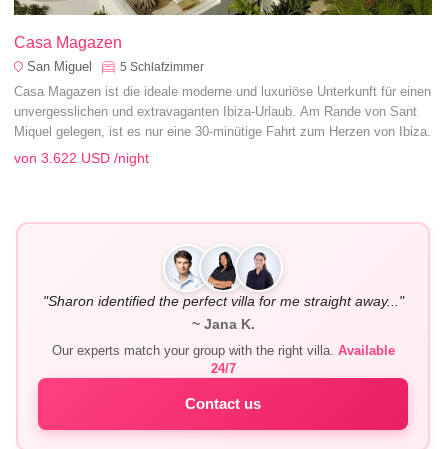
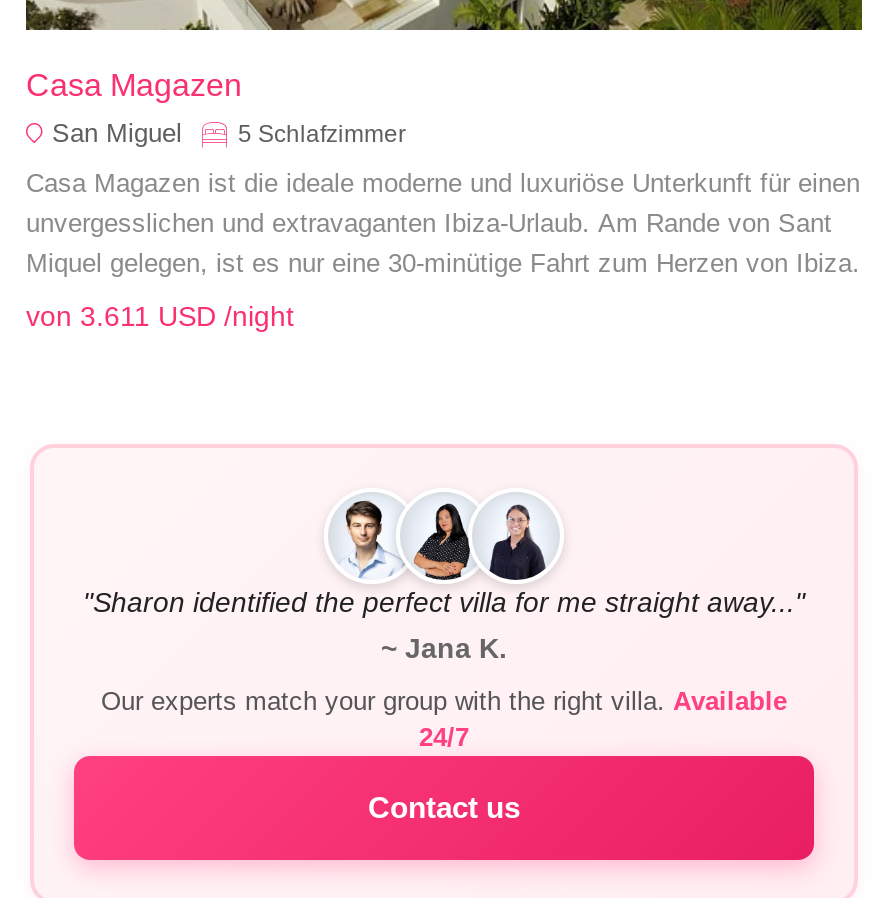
- von 3.622 USD /night
+ von 3.611 USD /night
